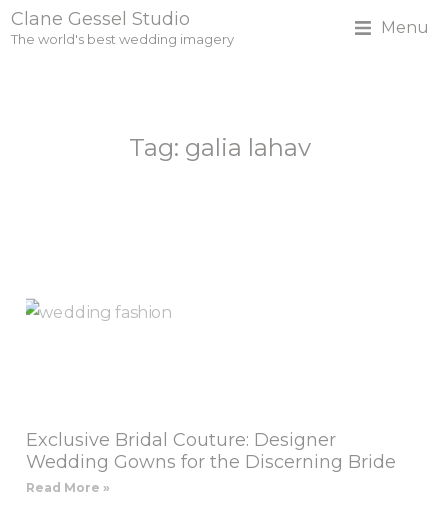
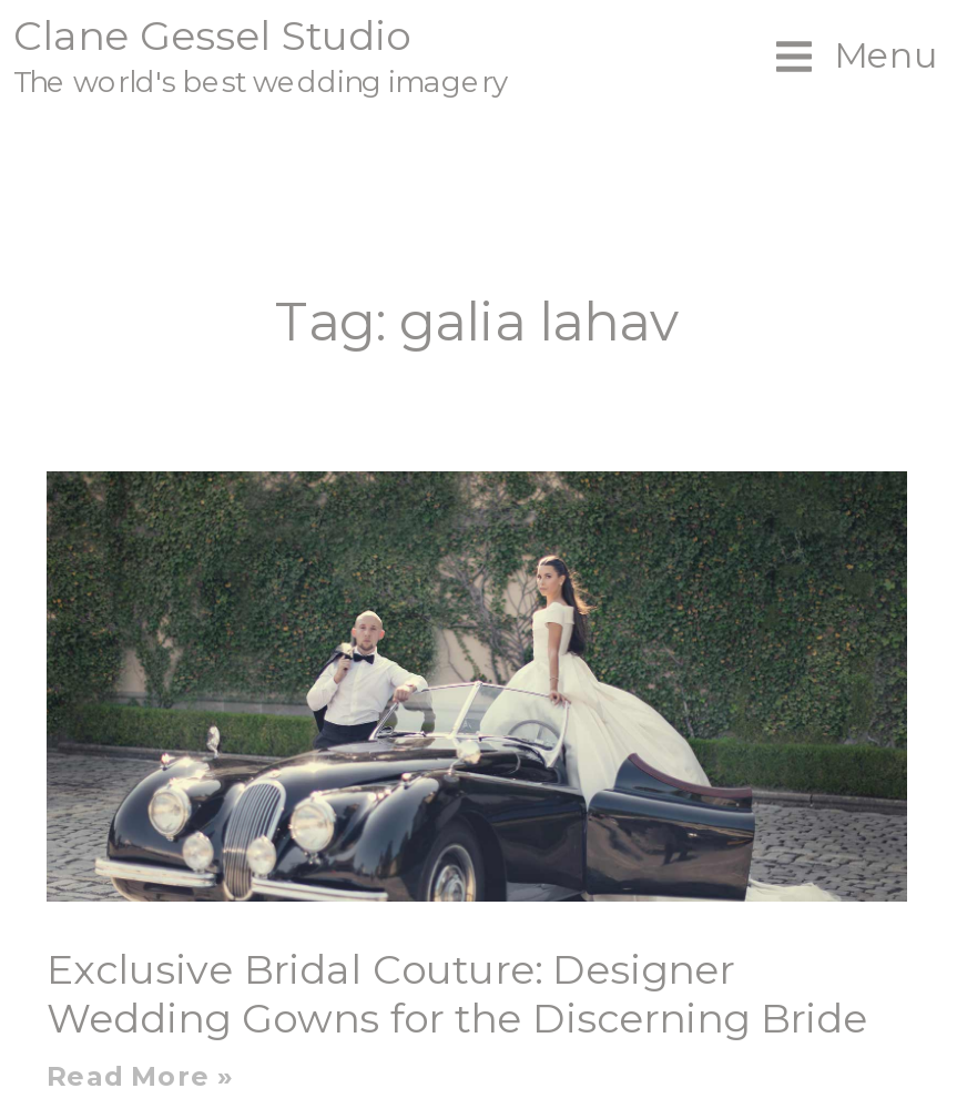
+ [image]
